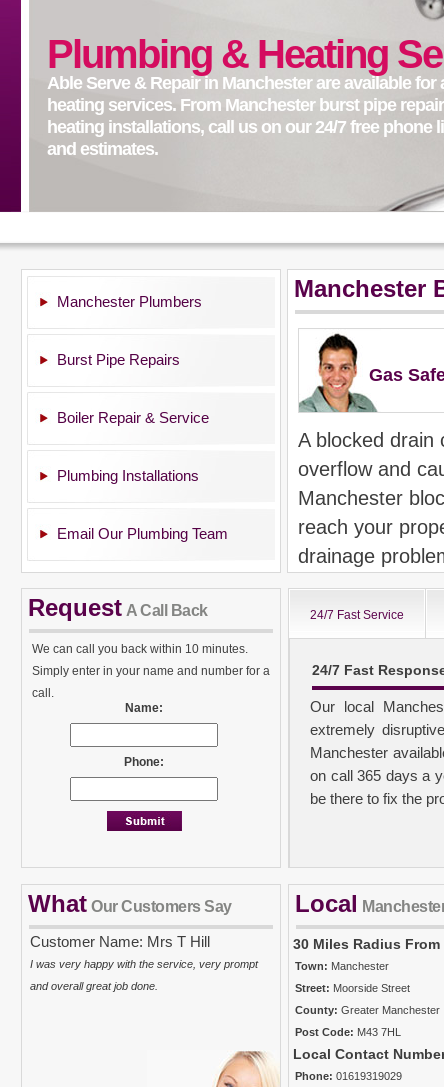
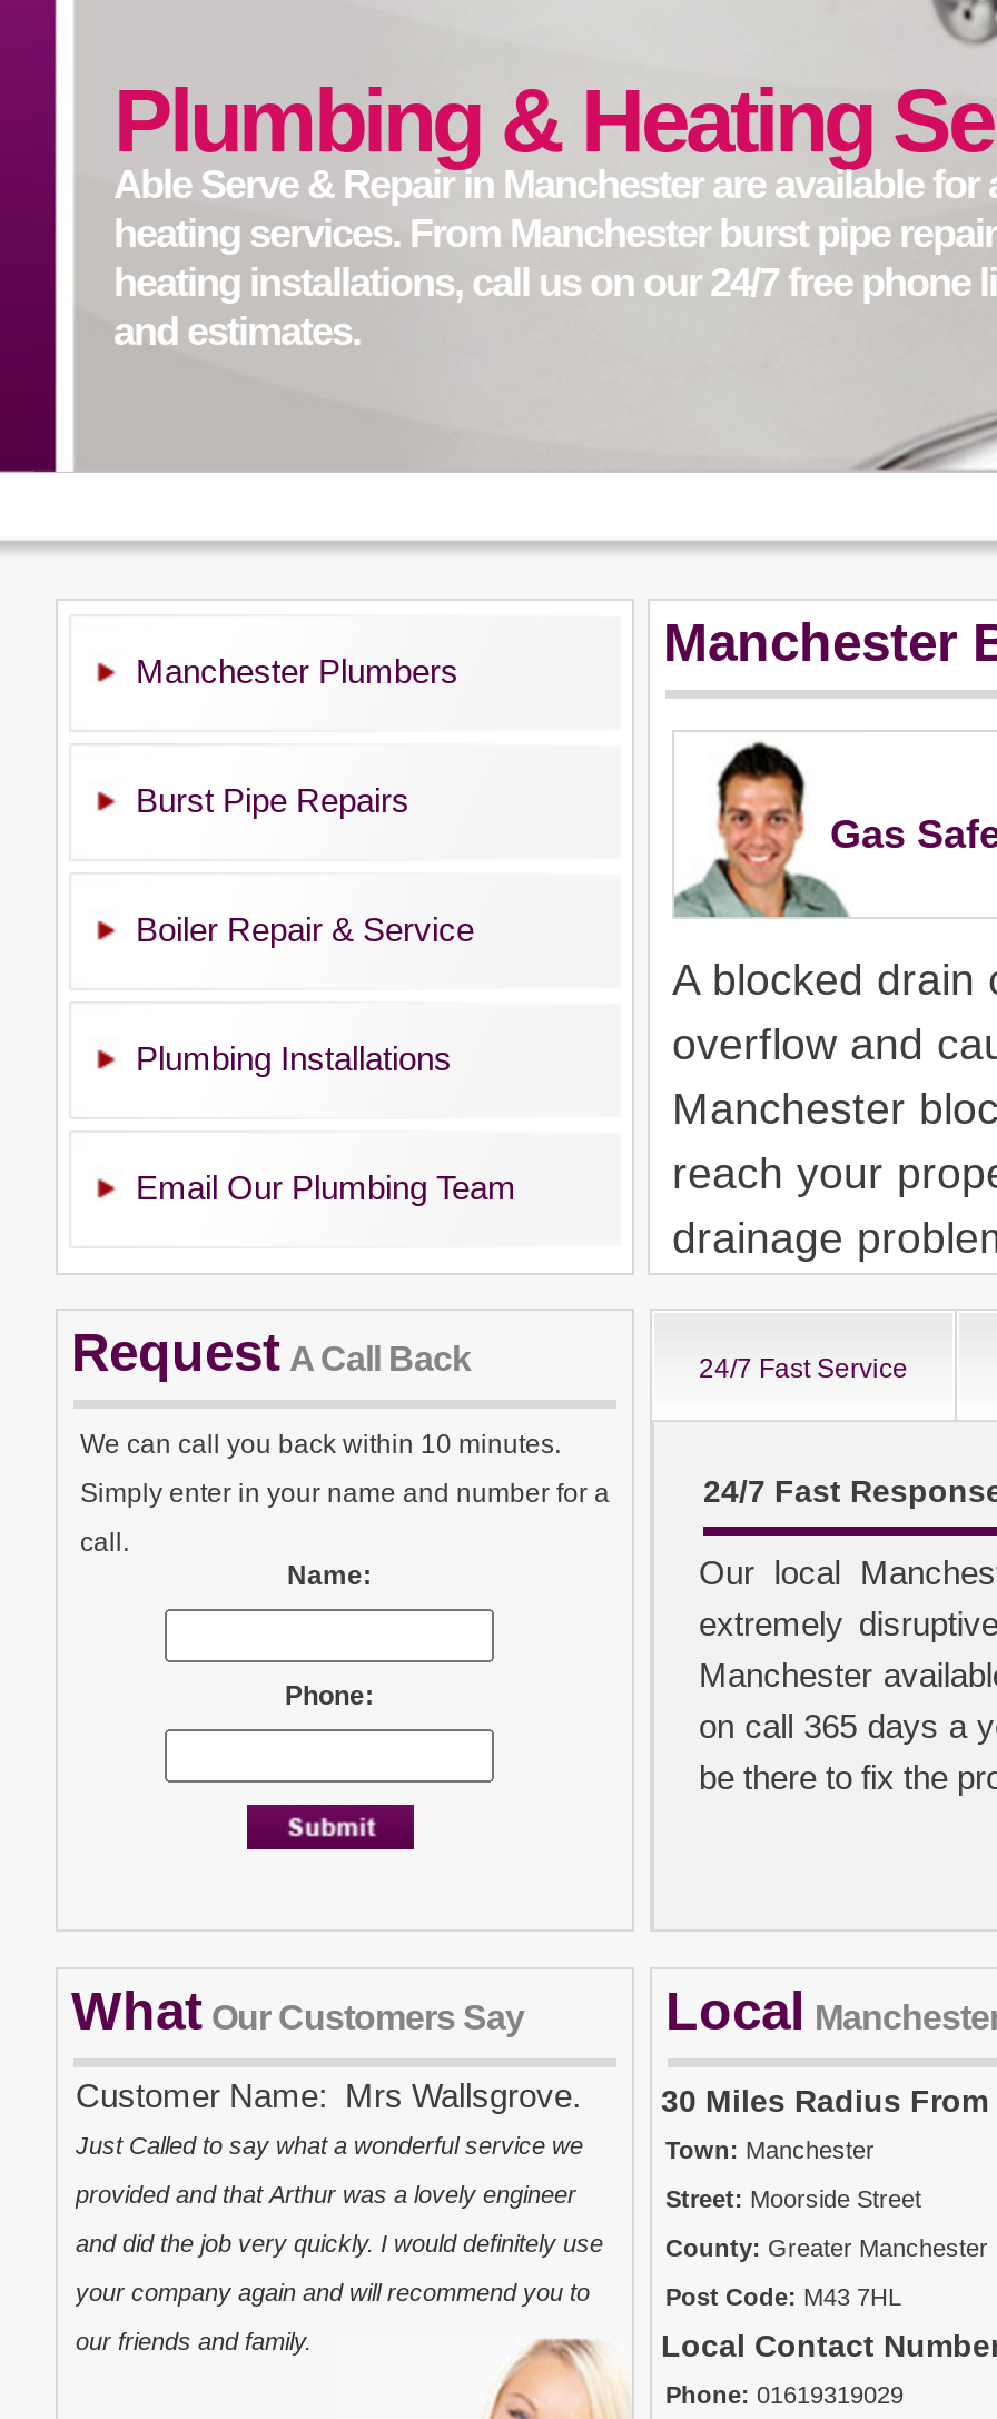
- Customer Name: Mrs T Hill
- I was very happy with the service, very prompt
- and overall great job done.
+ Customer Name: Mrs Wallsgrove.
+ Just Called to say what a wonderful service we
+ provided and that Arthur was a lovely engineer
+ and did the job very quickly. I would definitely use
+ your company again and will recommend you to
+ our friends and family.
